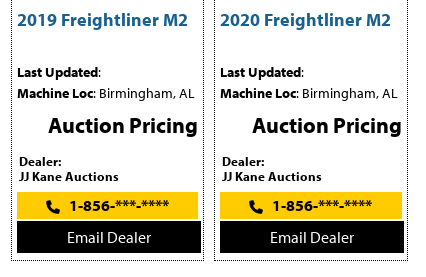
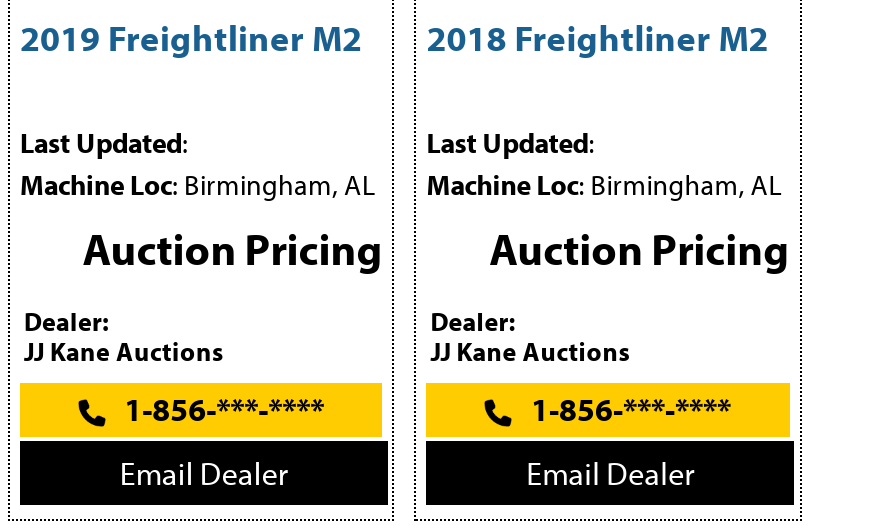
- 2020 Freightliner M2
+ 2018 Freightliner M2
